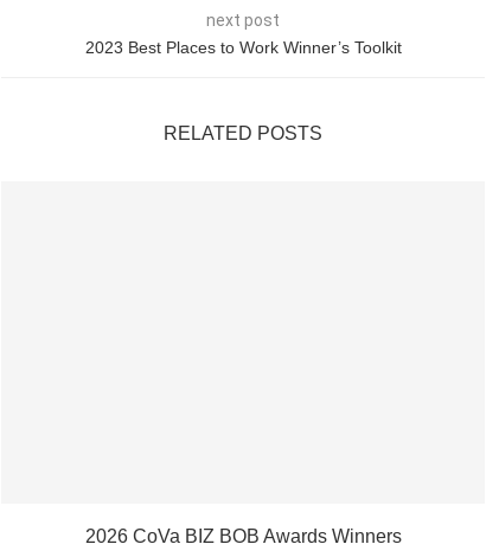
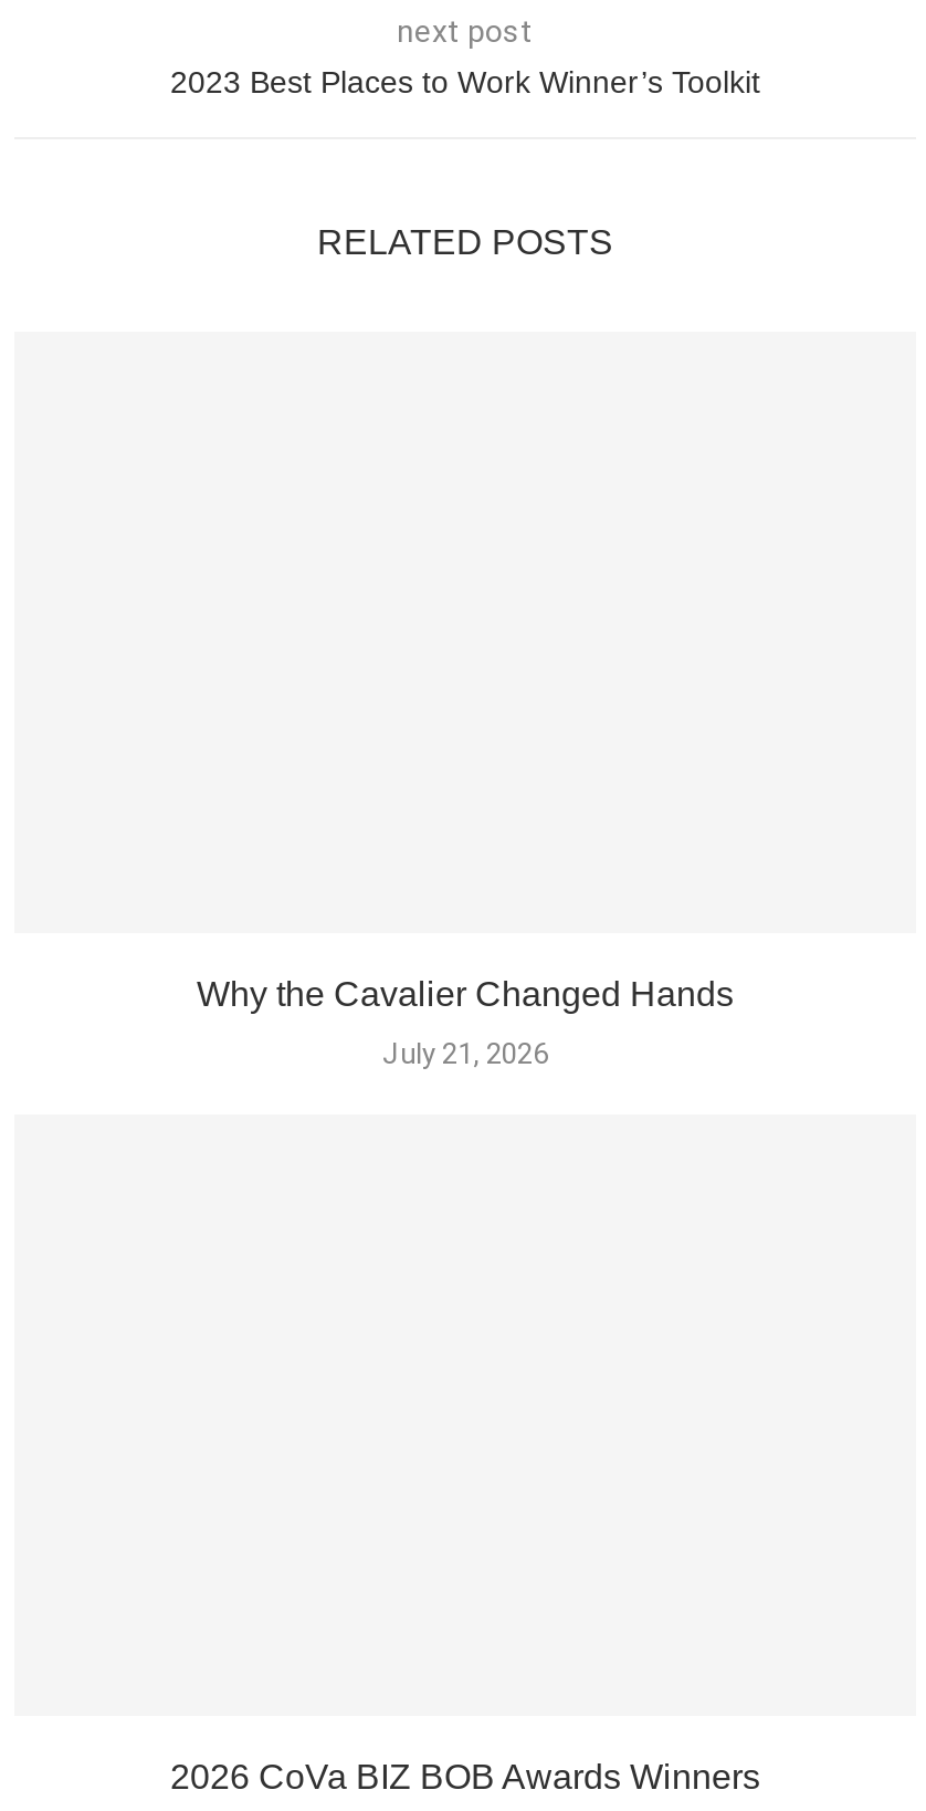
+ Why the Cavalier Changed Hands
+ July 21, 2026
